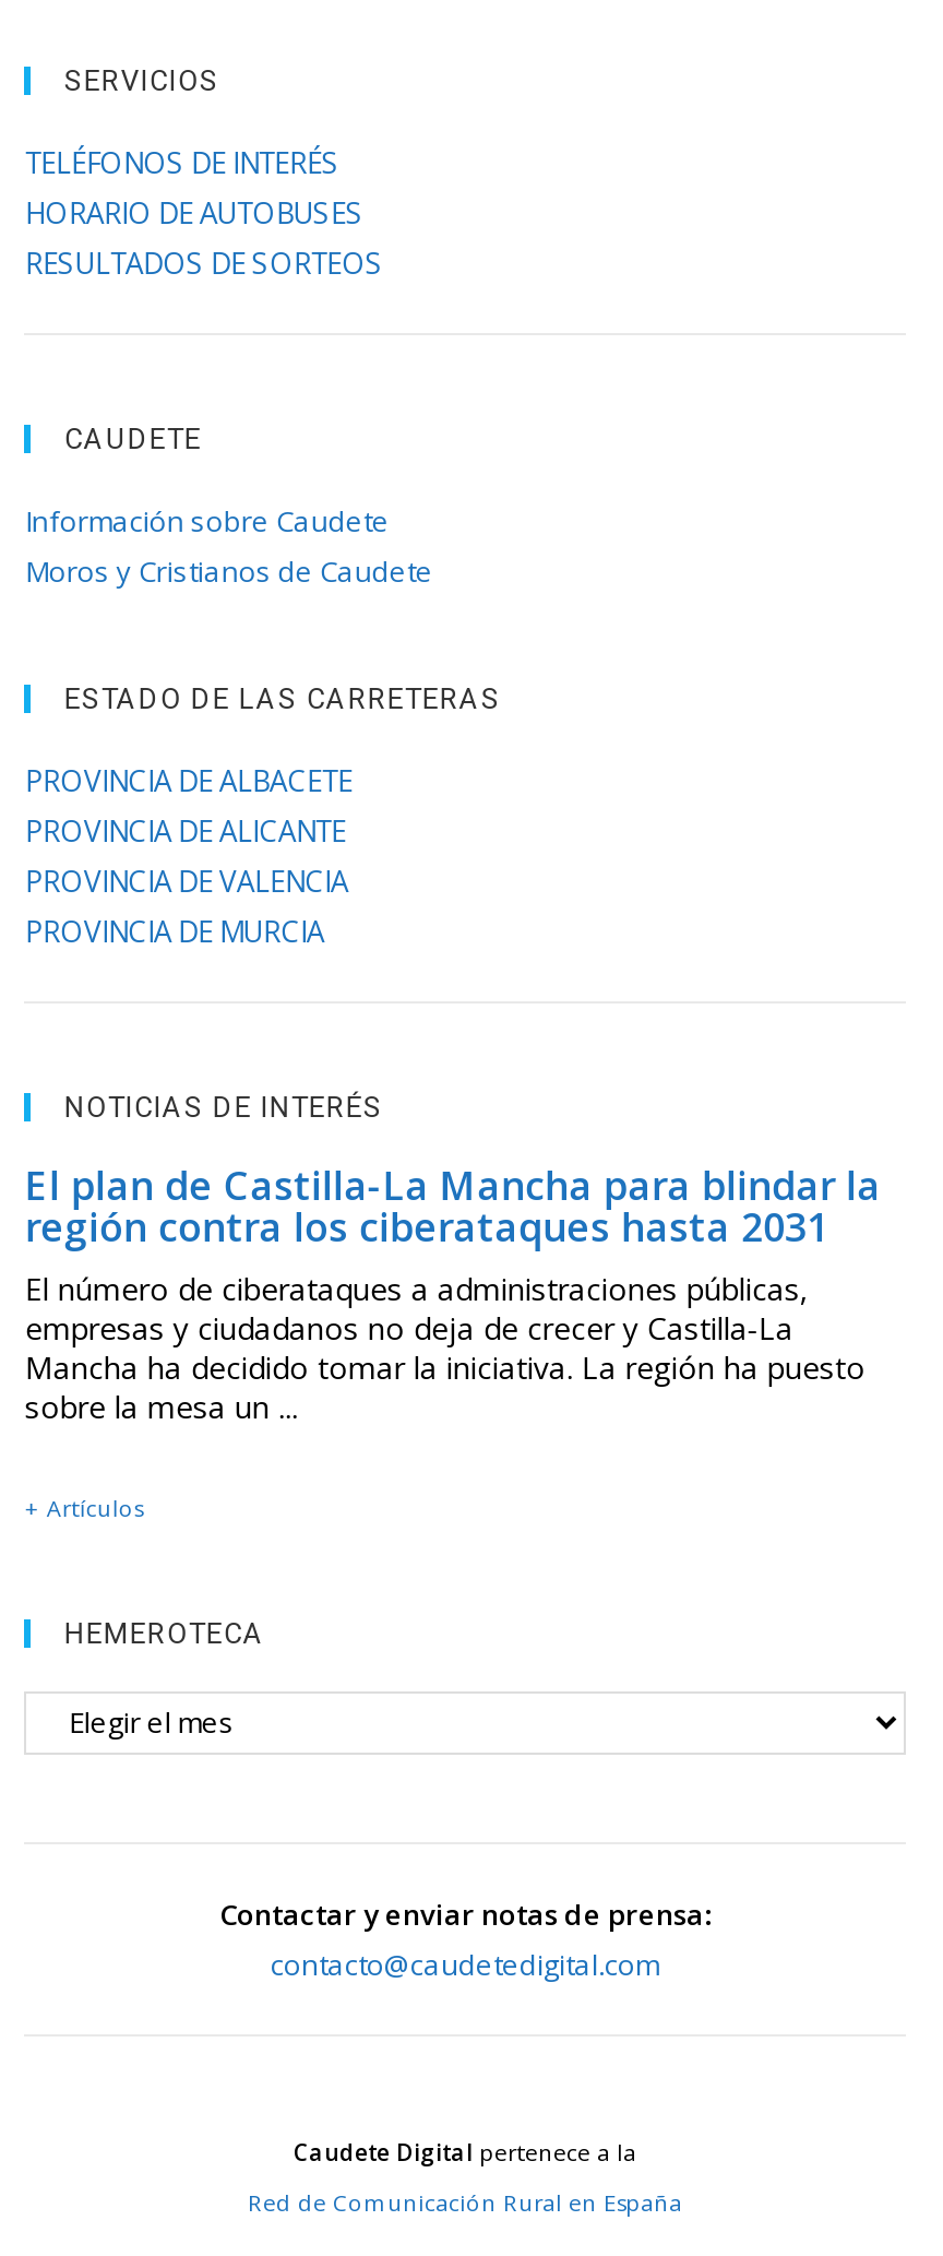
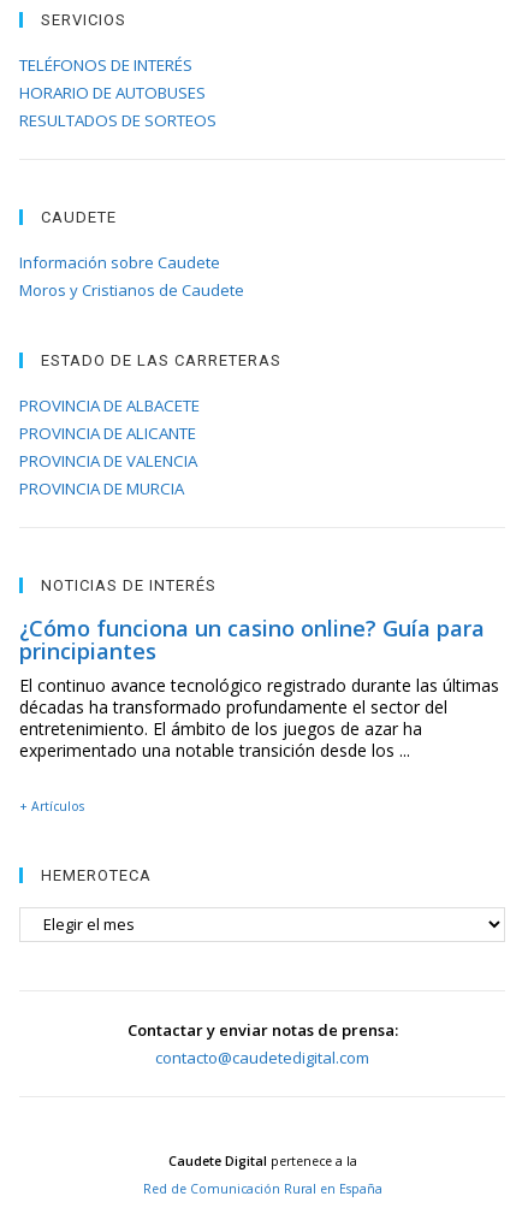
- El plan de Castilla-La Mancha para blindar la
- región contra los ciberataques hasta 2031
- El número de ciberataques a administraciones públicas,
- empresas y ciudadanos no deja de crecer y Castilla-La
- Mancha ha decidido tomar la iniciativa. La región ha puesto
- sobre la mesa un ...
+ ¿Cómo funciona un casino online? Guía para
+ principiantes
+ El continuo avance tecnológico registrado durante las últimas
+ décadas ha transformado profundamente el sector del
+ entretenimiento. El ámbito de los juegos de azar ha
+ experimentado una notable transición desde los ...
